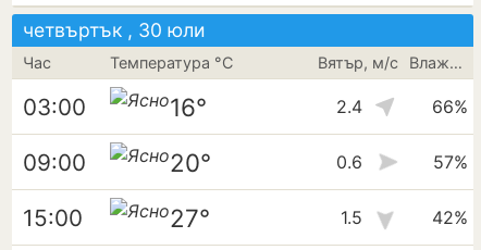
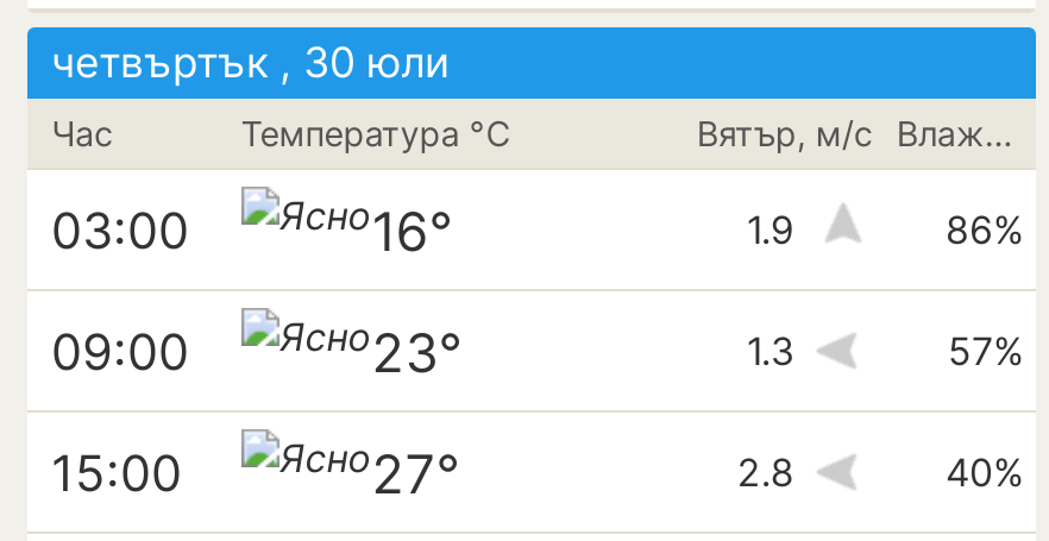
- 2.4
+ 1.9

- 66%
+ 86%

- 20°
+ 23°

- 0.6
+ 1.3

- 1.5
+ 2.8

- 42%
+ 40%
